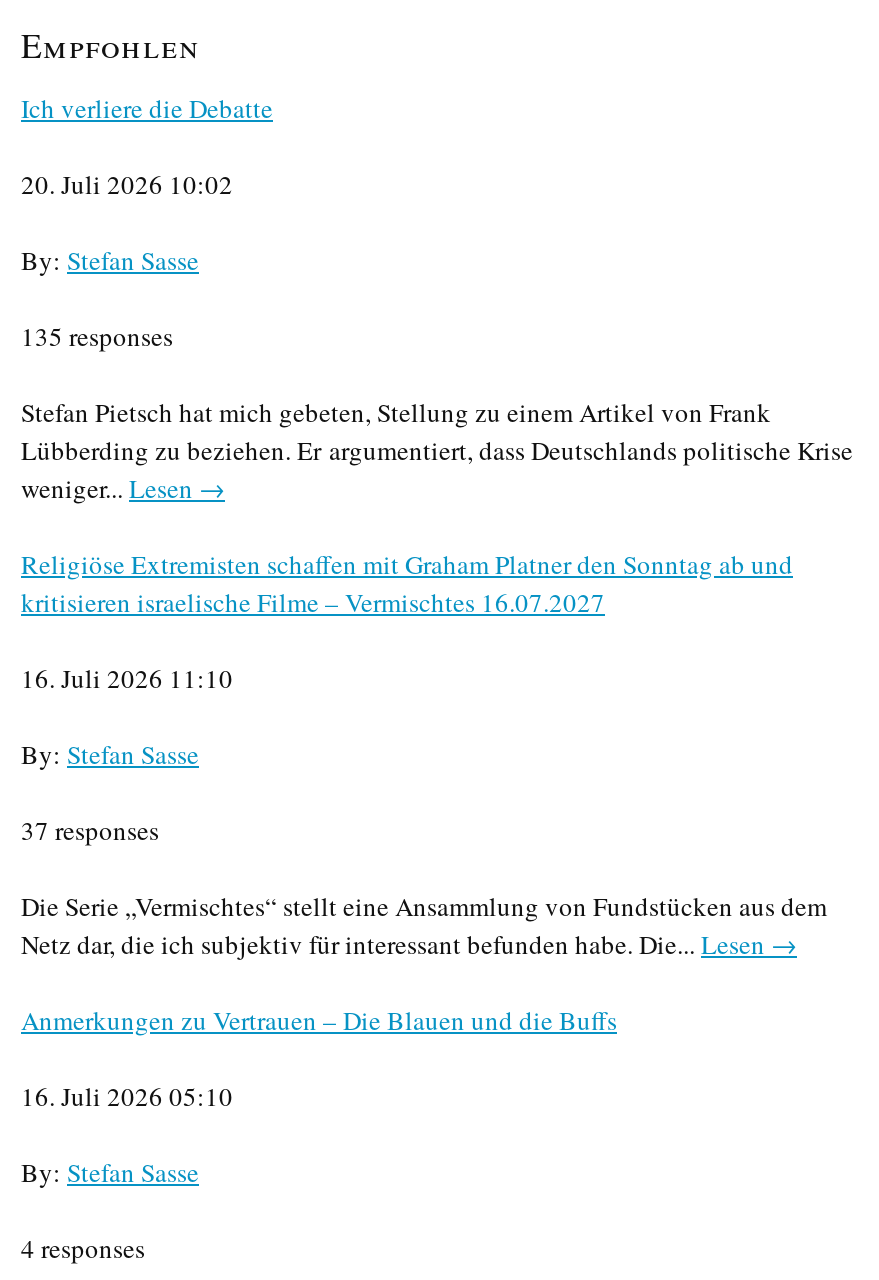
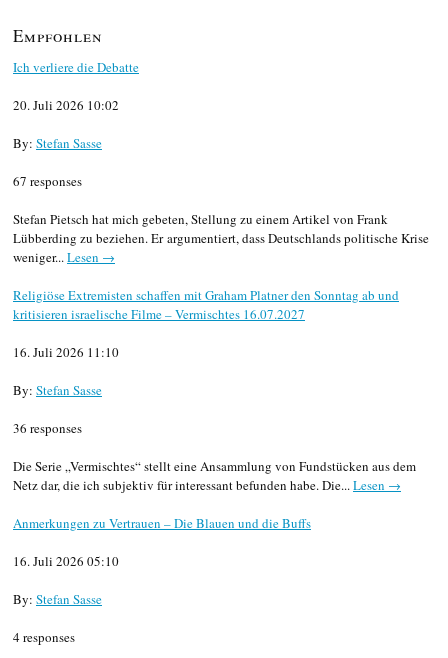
- 135 responses
+ 67 responses

- 37 responses
+ 36 responses
